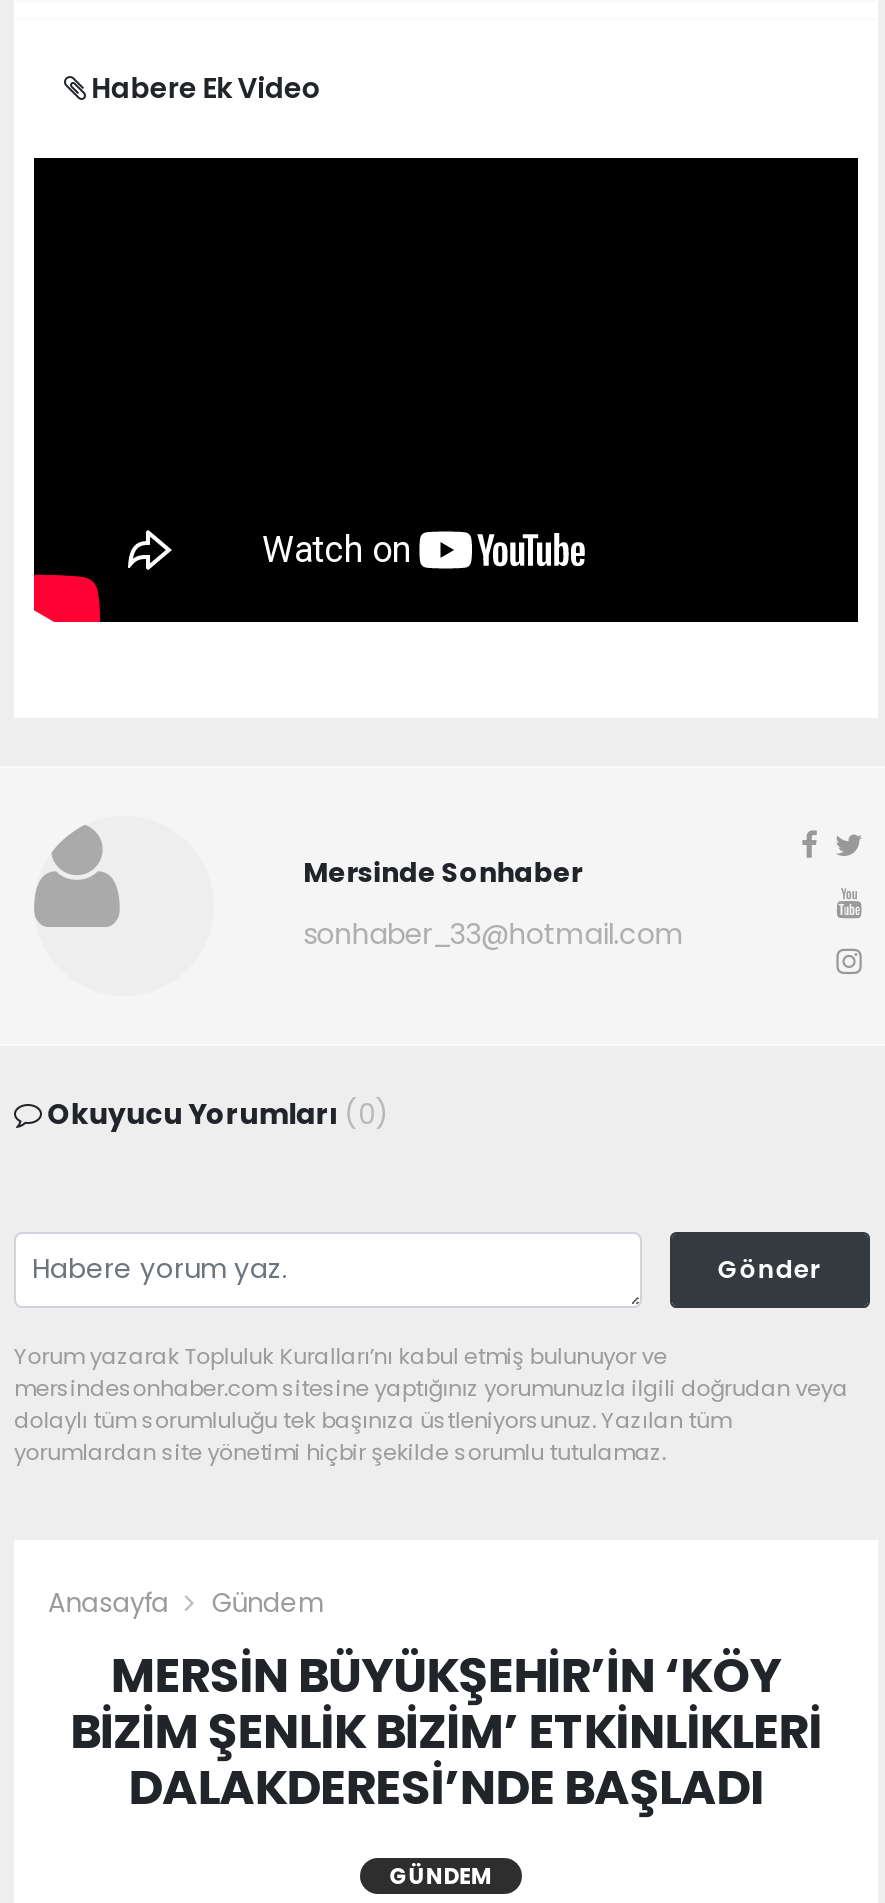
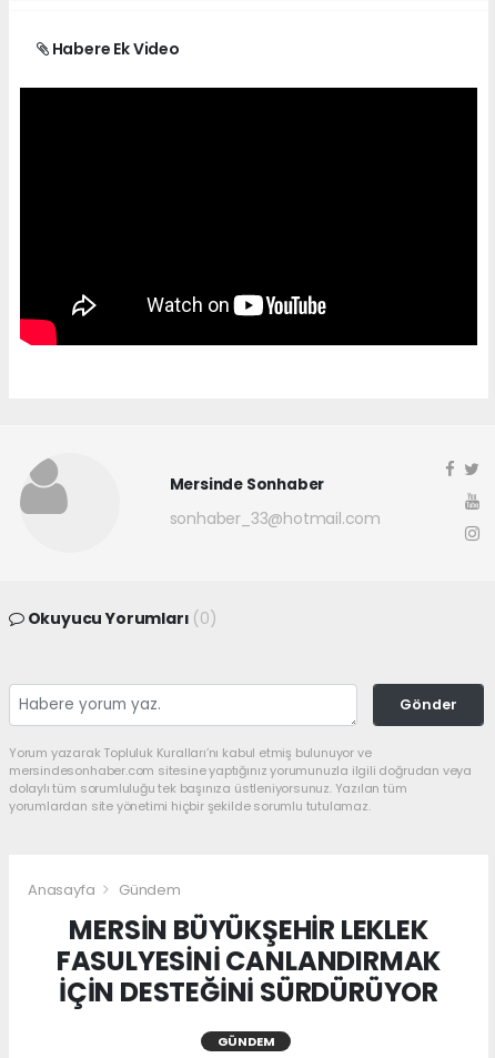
- MERSİN BÜYÜKŞEHİR’İN ‘KÖY
- BİZİM ŞENLİK BİZİM’ ETKİNLİKLERİ
- DALAKDERESİ’NDE BAŞLADI
+ MERSİN BÜYÜKŞEHİR LEKLEK
+ FASULYESİNİ CANLANDIRMAK
+ İÇİN DESTEĞİNİ SÜRDÜRÜYOR
